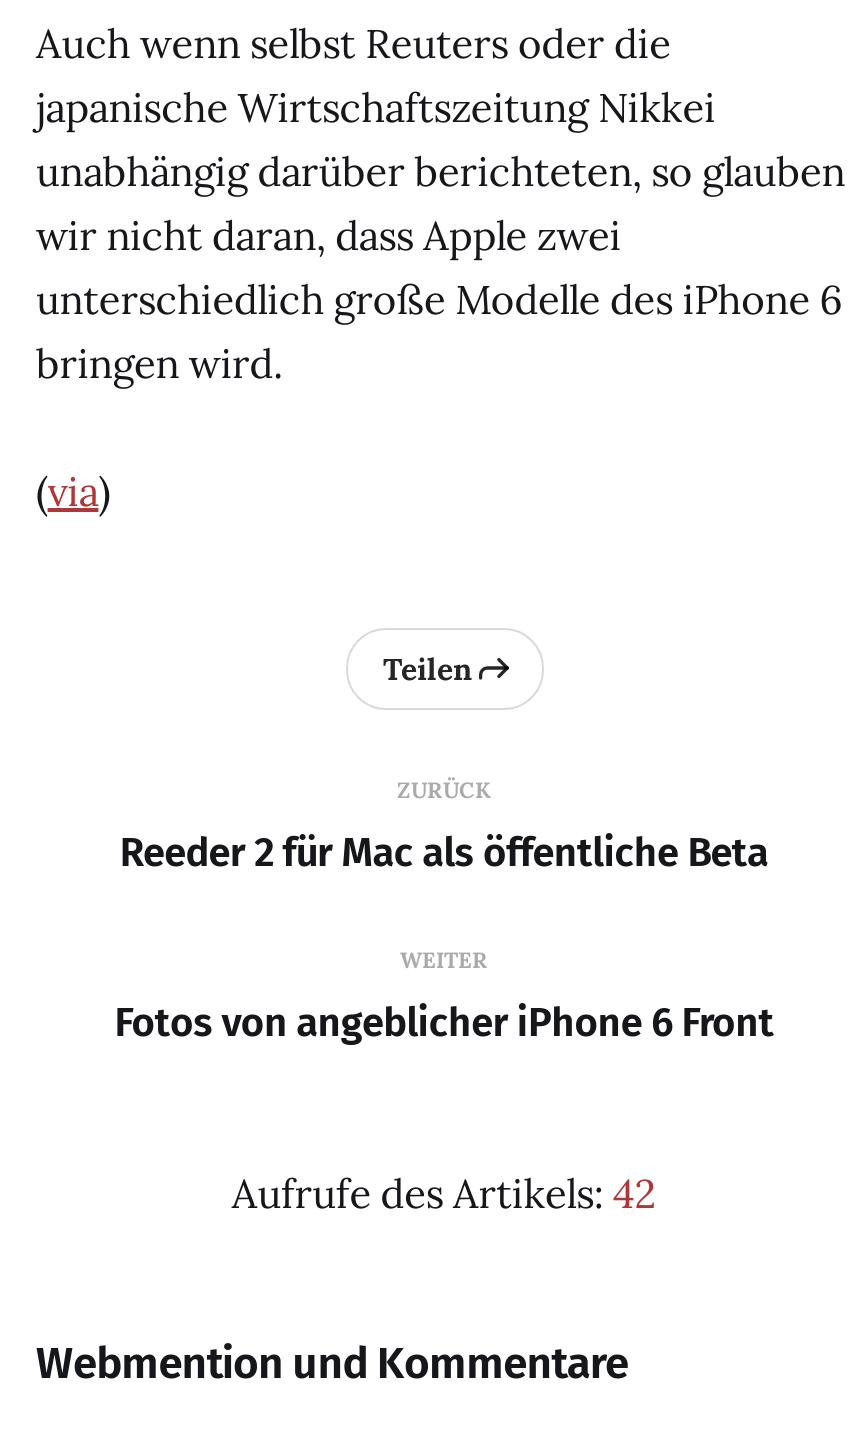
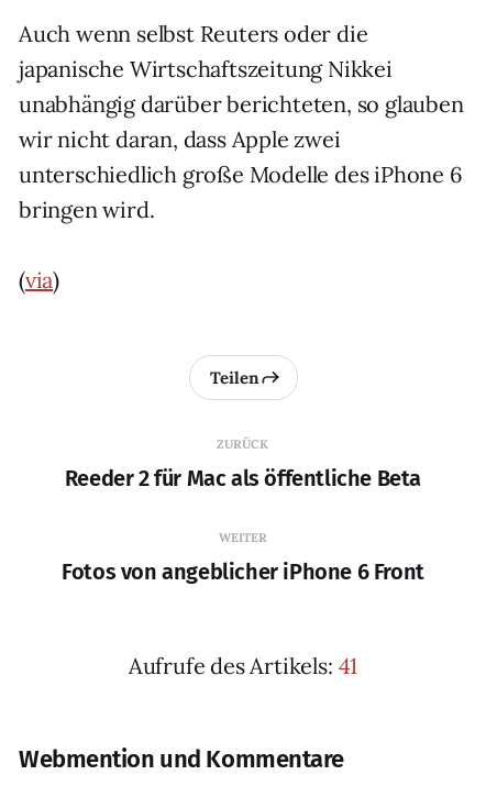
- Aufrufe des Artikels: 42
+ Aufrufe des Artikels: 41
